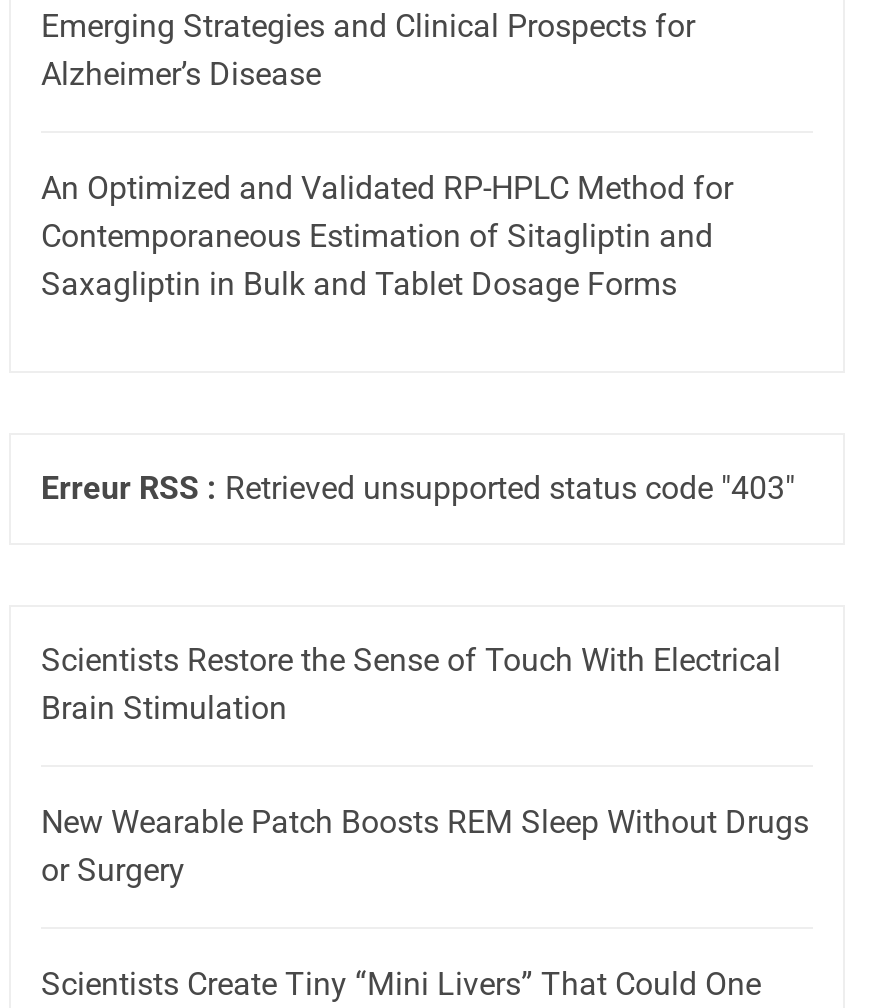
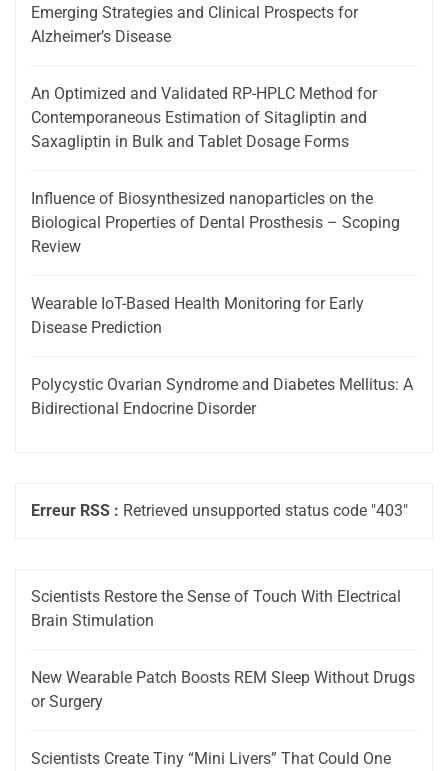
+ Influence of Biosynthesized nanoparticles on the
+ Biological Properties of Dental Prosthesis – Scoping
+ Review
+ Wearable IoT-Based Health Monitoring for Early
+ Disease Prediction
+ Polycystic Ovarian Syndrome and Diabetes Mellitus: A
+ Bidirectional Endocrine Disorder
